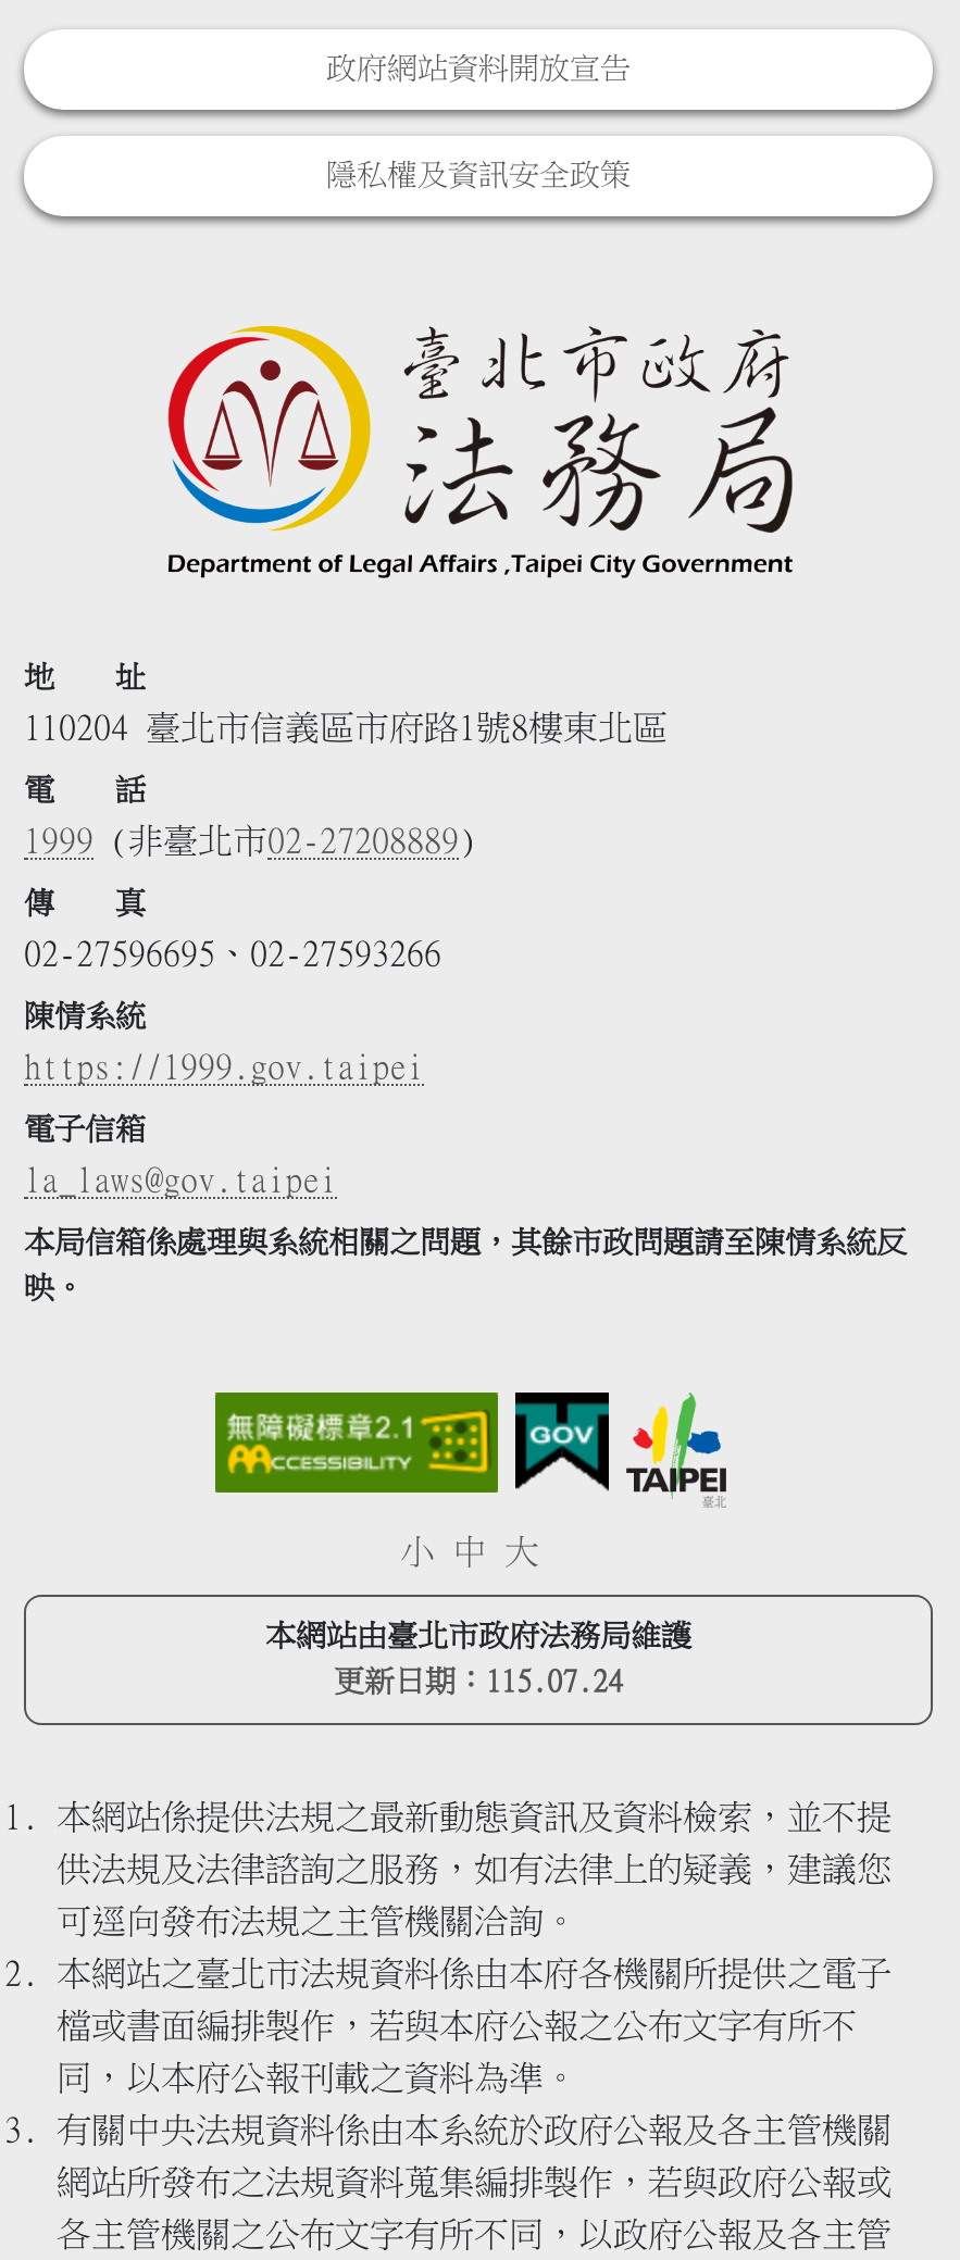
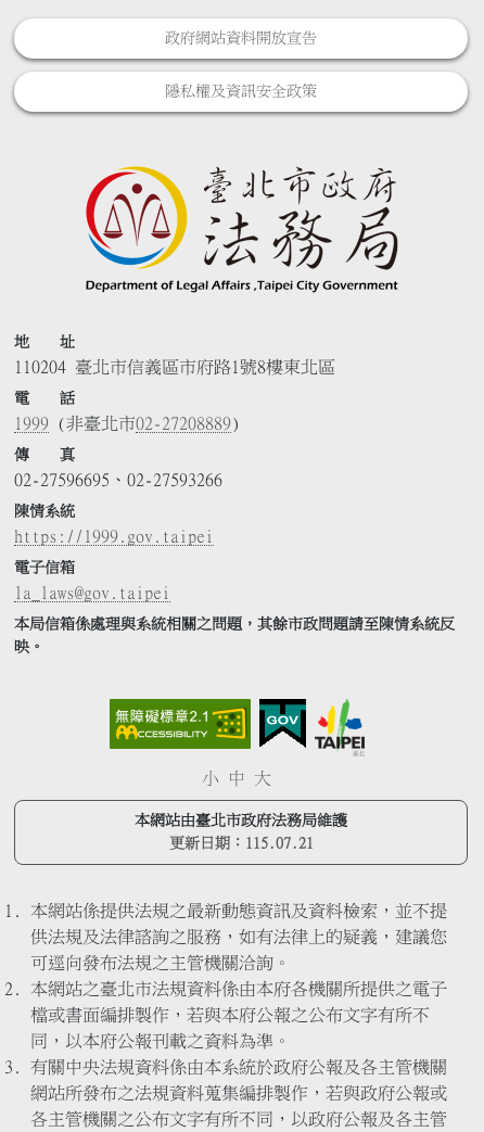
- 更新日期：115.07.24
+ 更新日期：115.07.21
